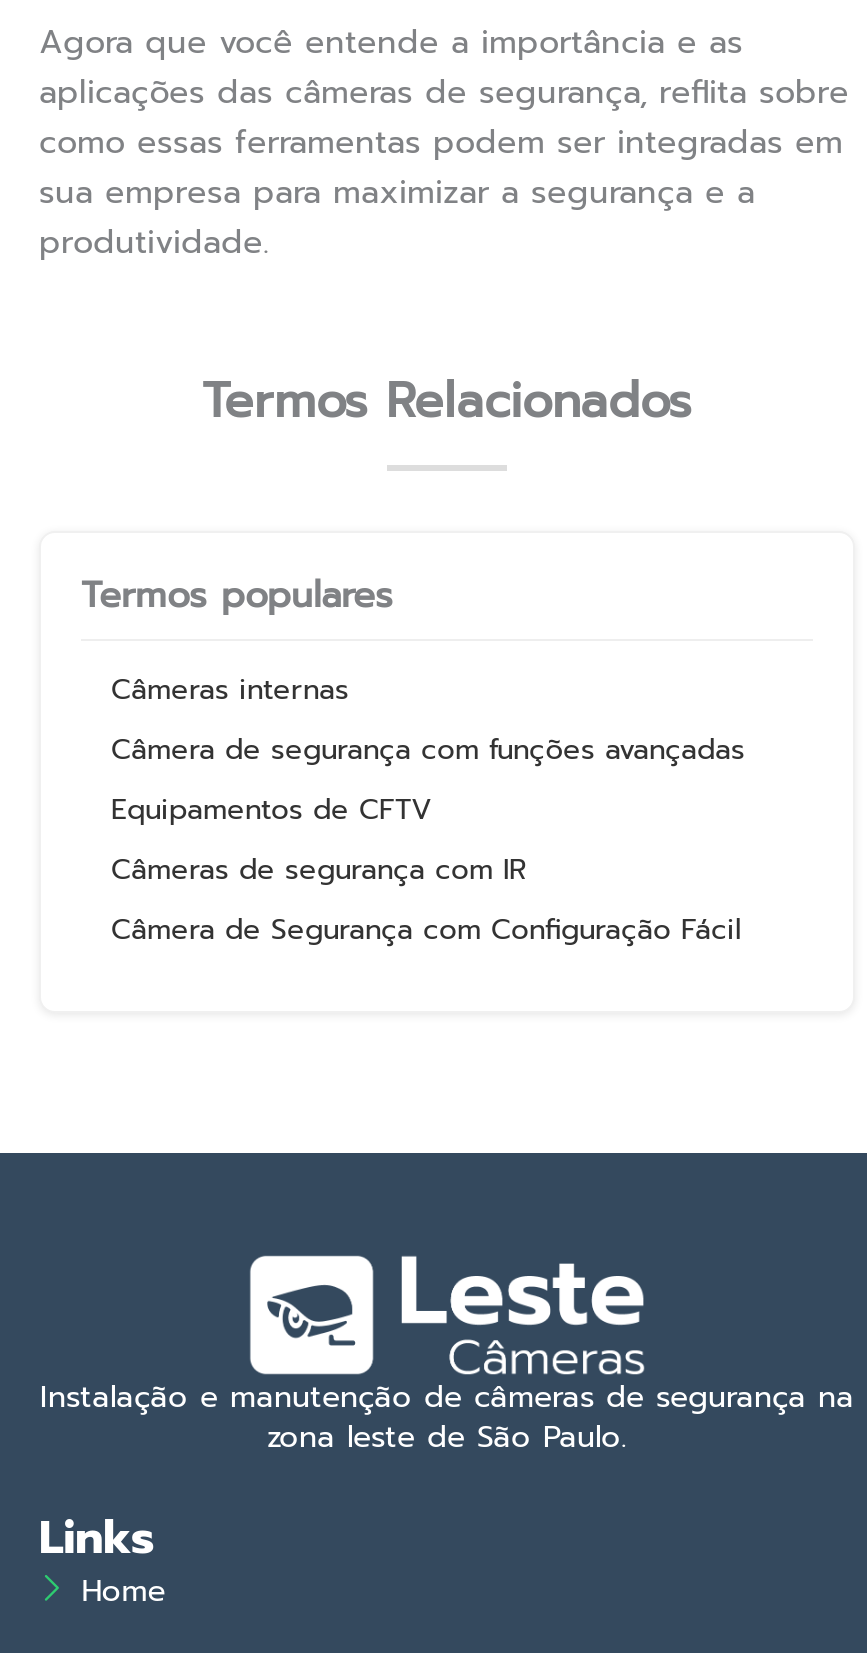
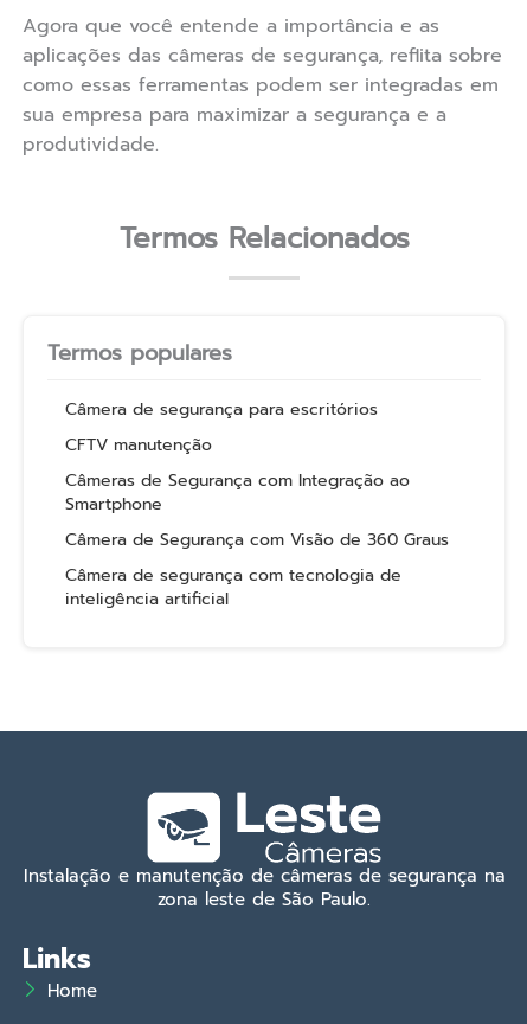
- Câmeras internas
- Câmera de segurança com funções avançadas
- Equipamentos de CFTV
- Câmeras de segurança com IR
- Câmera de Segurança com Configuração Fácil
+ Câmera de segurança para escritórios
+ CFTV manutenção
+ Câmeras de Segurança com Integração ao
+ Smartphone
+ Câmera de Segurança com Visão de 360 Graus
+ Câmera de segurança com tecnologia de
+ inteligência artificial
